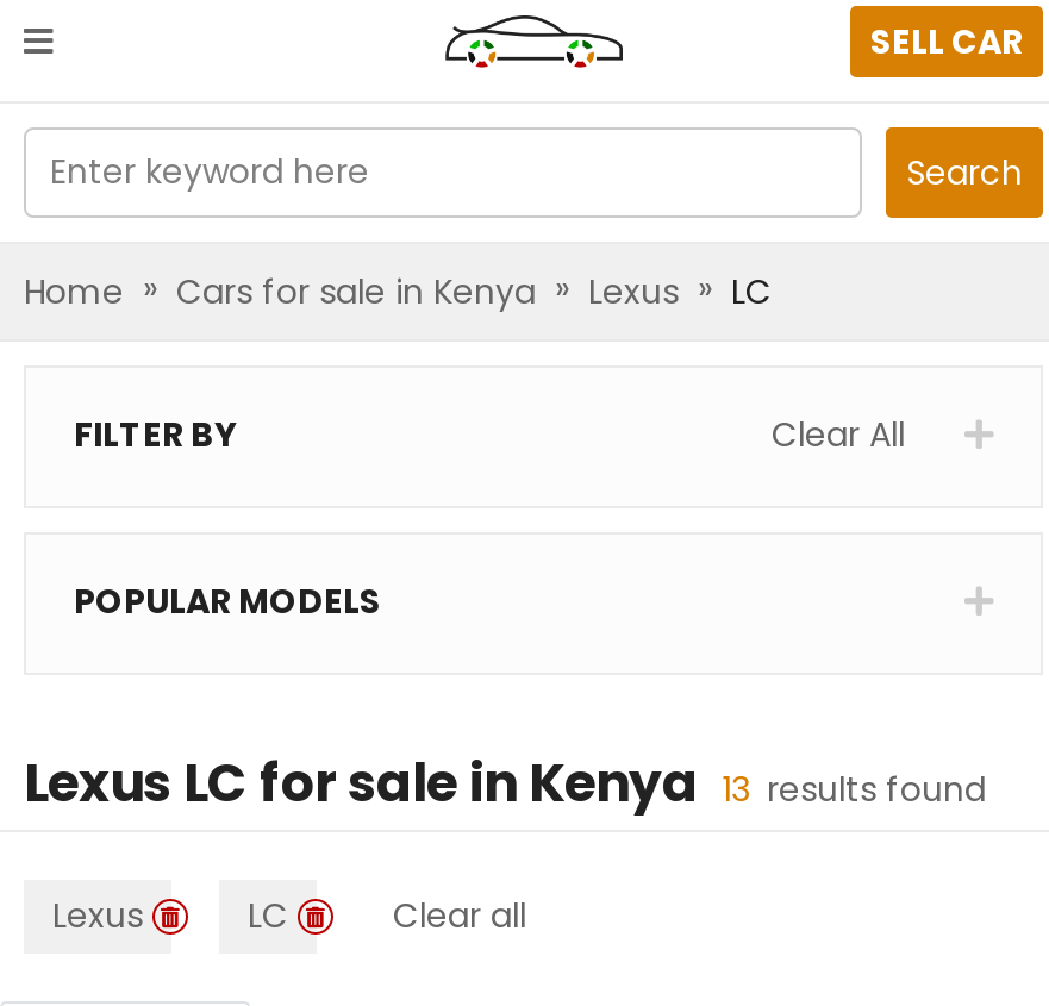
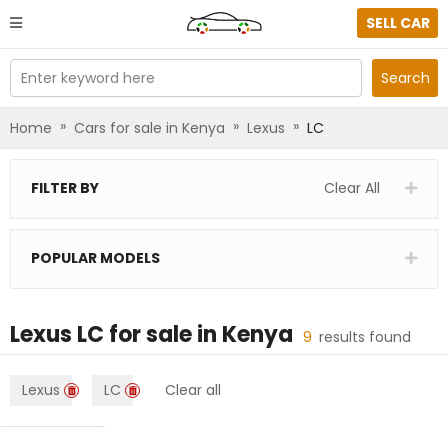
- Lexus LC for sale in Kenya 13 results found
+ Lexus LC for sale in Kenya 9 results found
